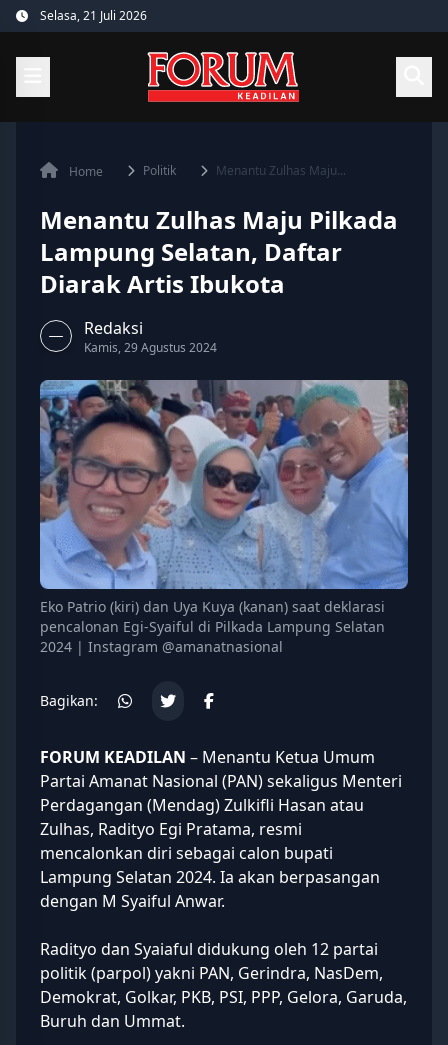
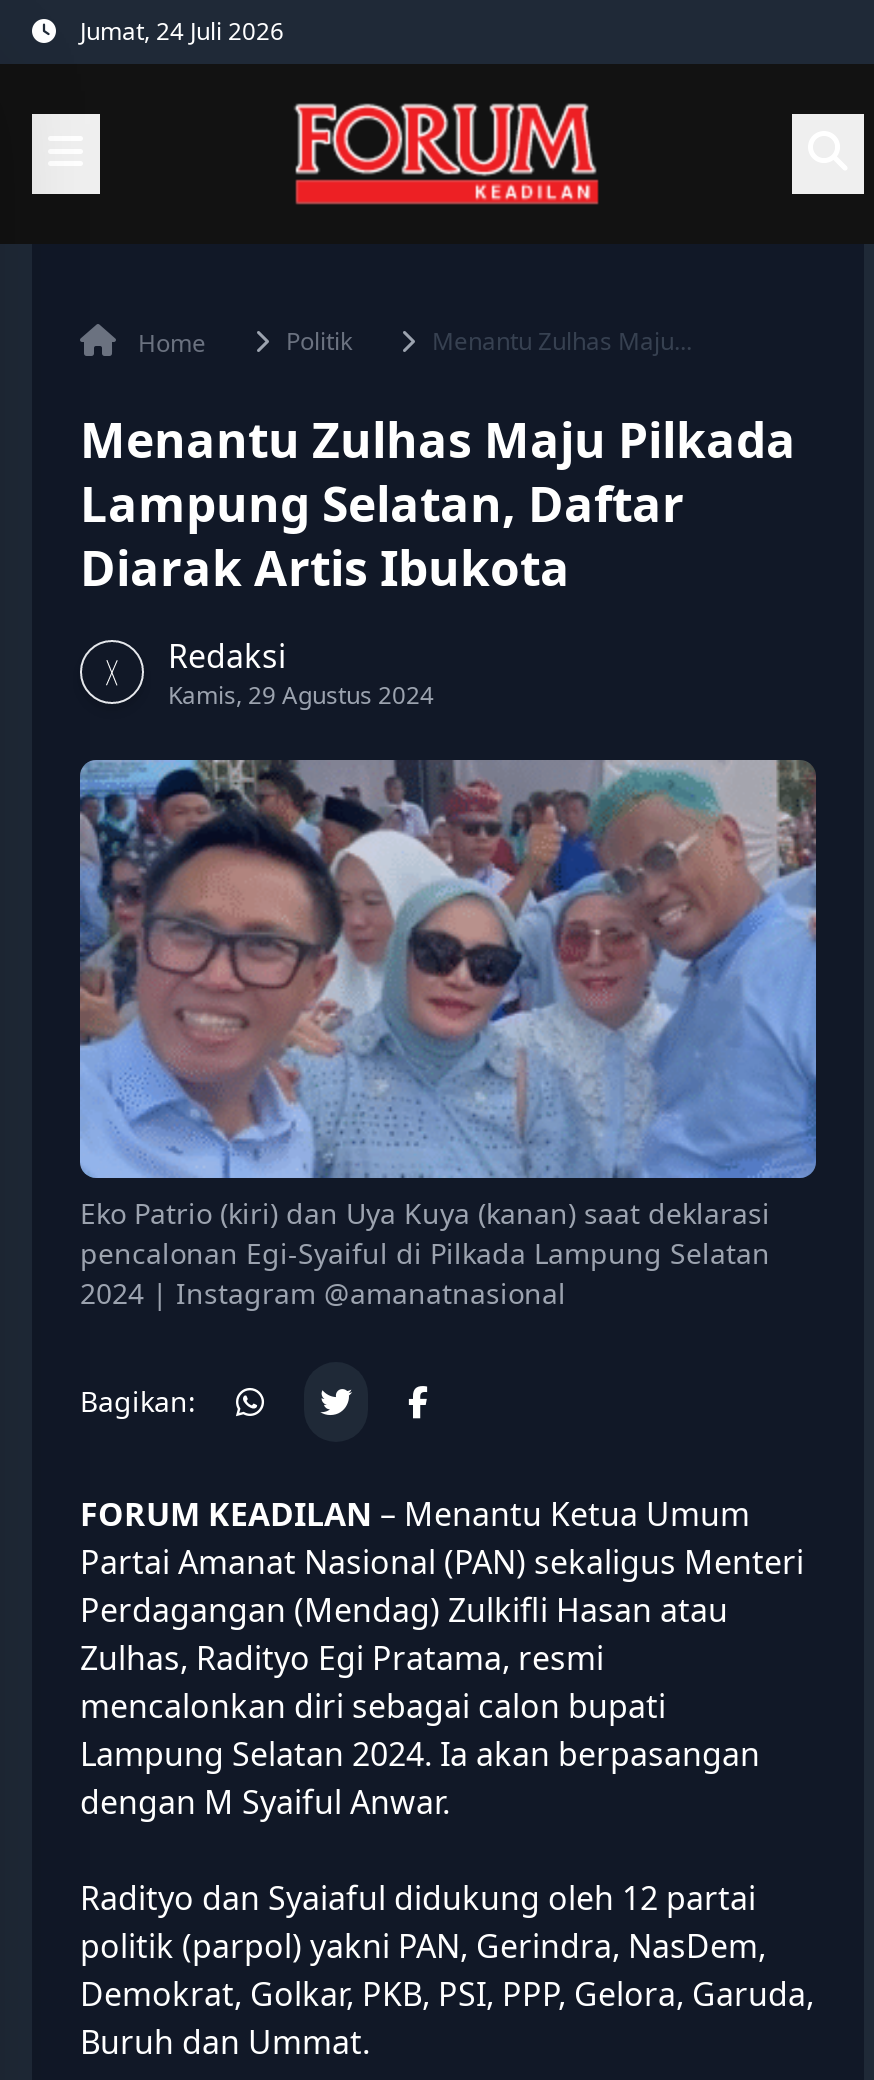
- Selasa, 21 Juli 2026
+ Jumat, 24 Juli 2026
